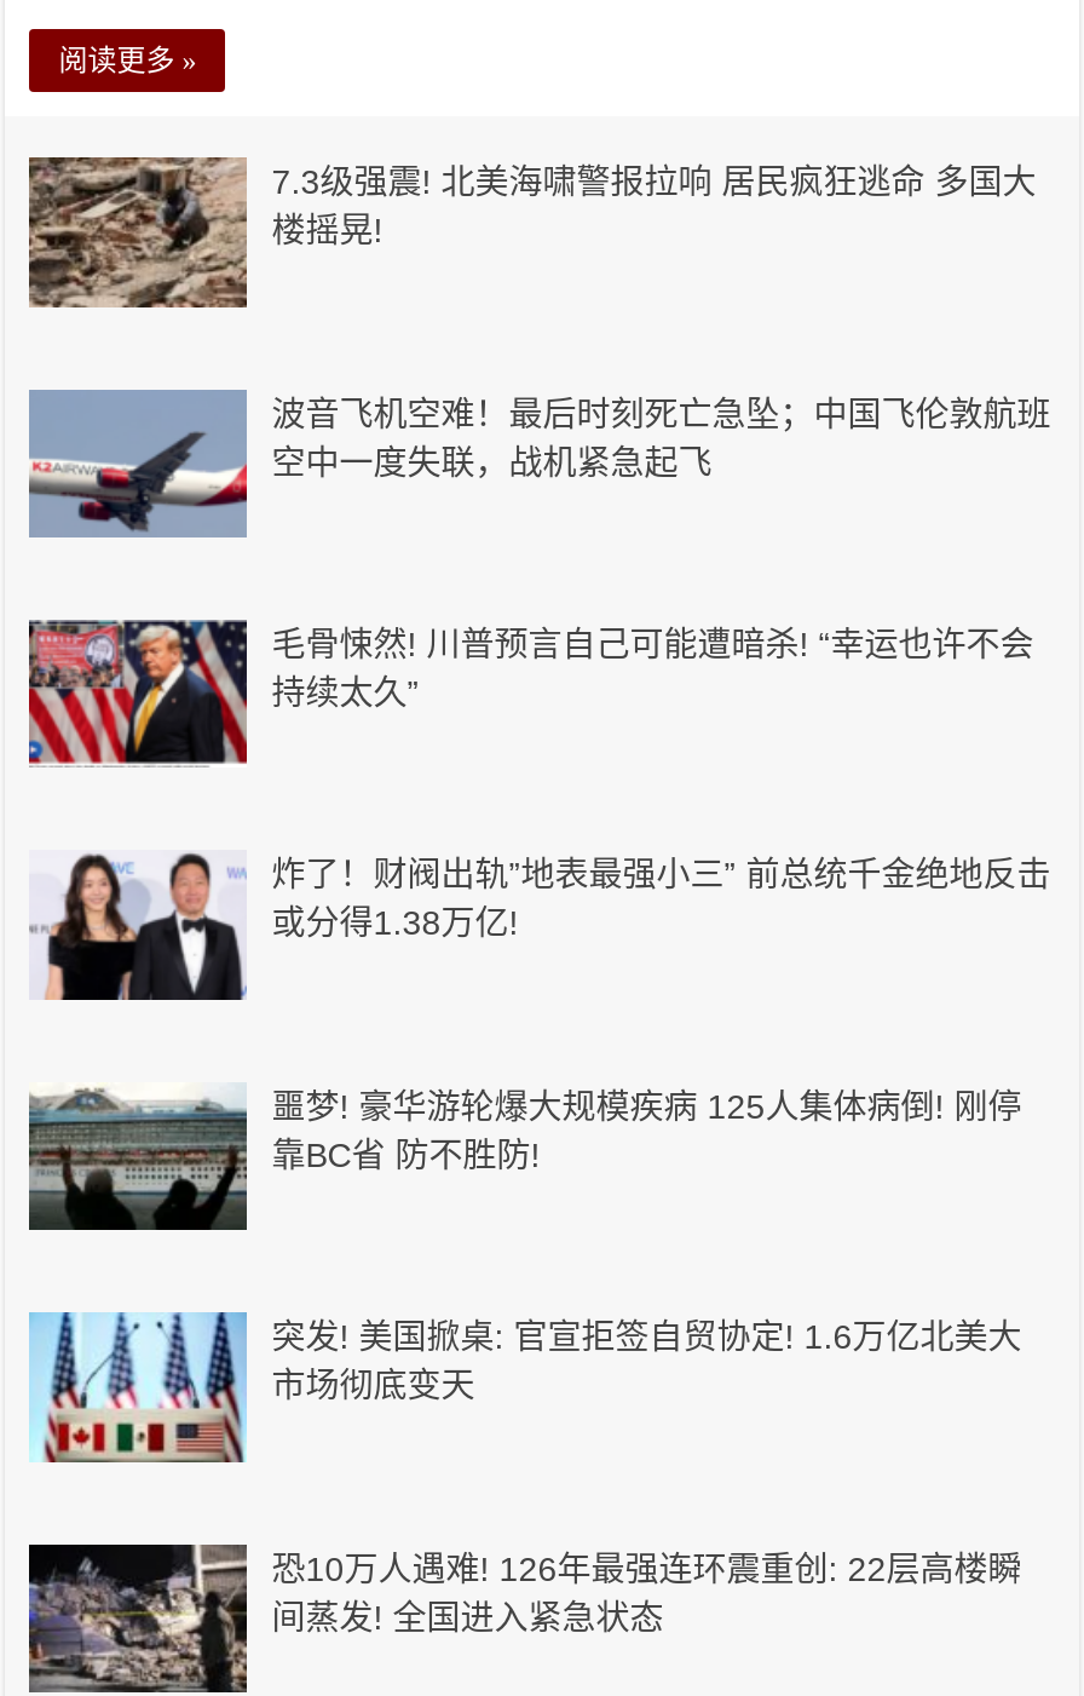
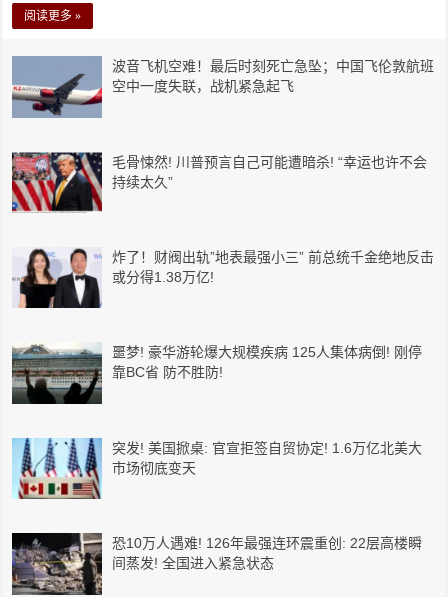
- [image]
- 7.3级强震! 北美海啸警报拉响 居民疯狂逃命 多国大
- 楼摇晃!
